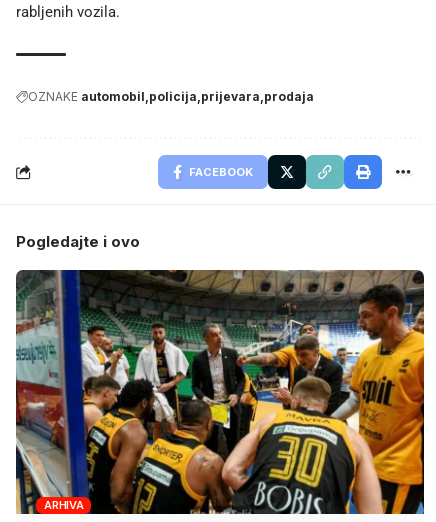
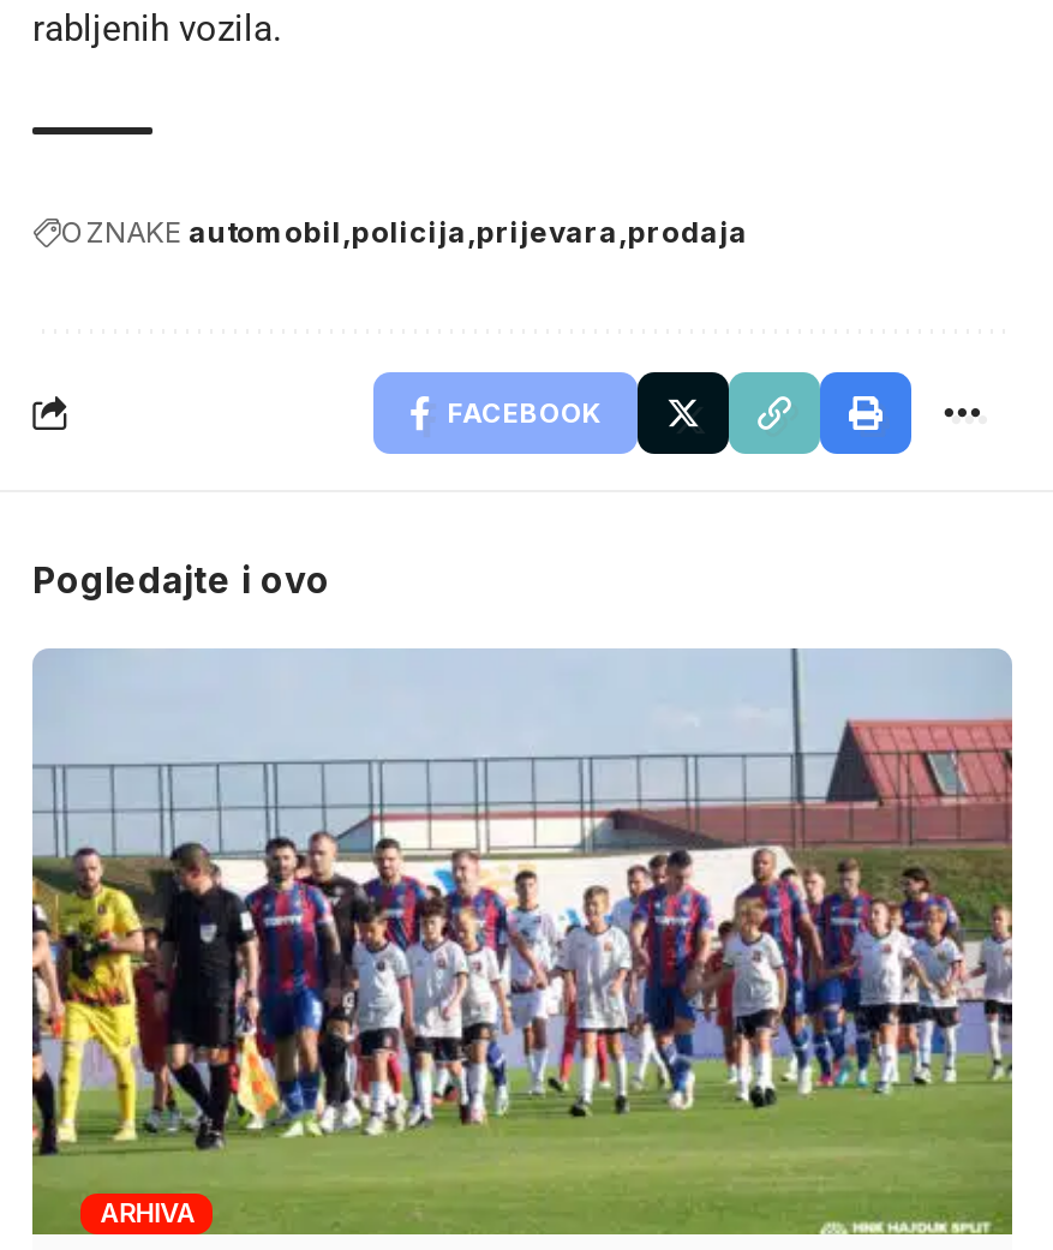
- [image]
+ [image]
